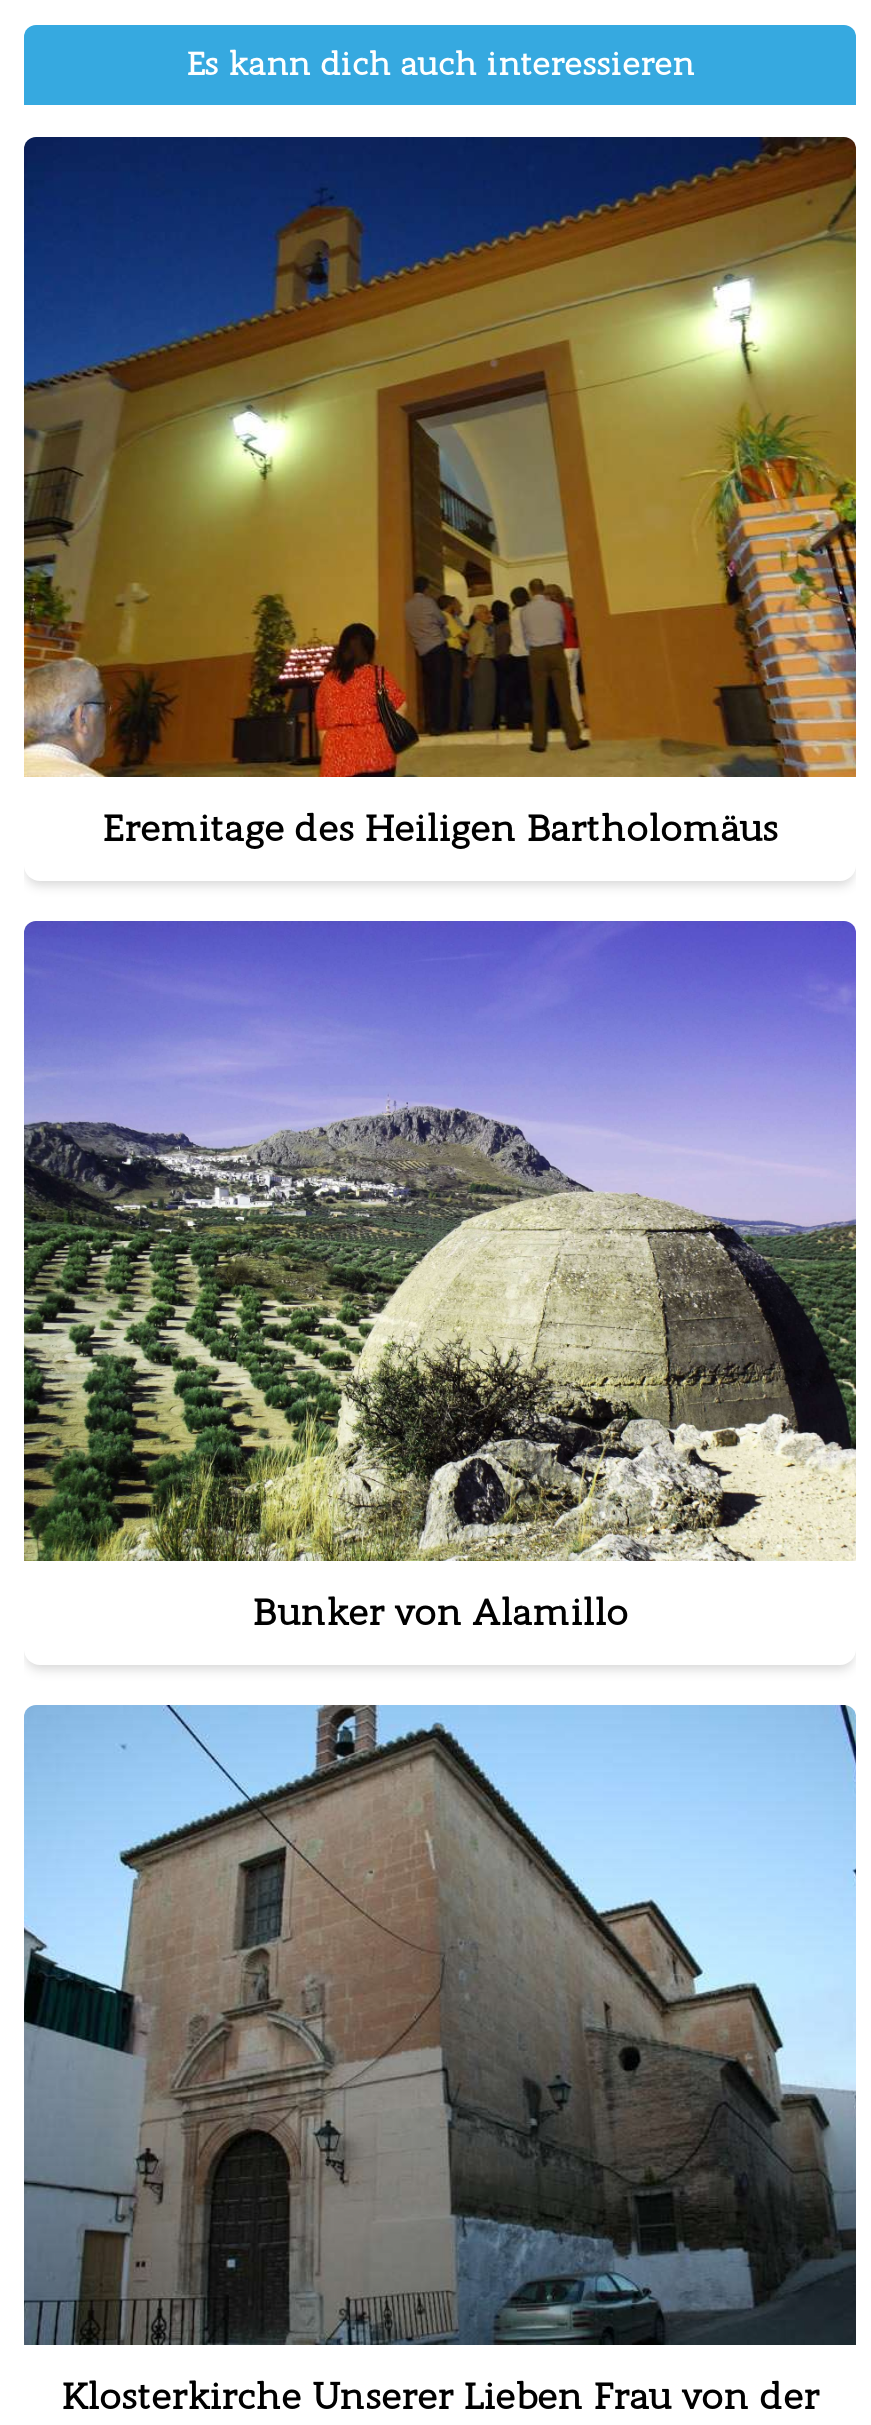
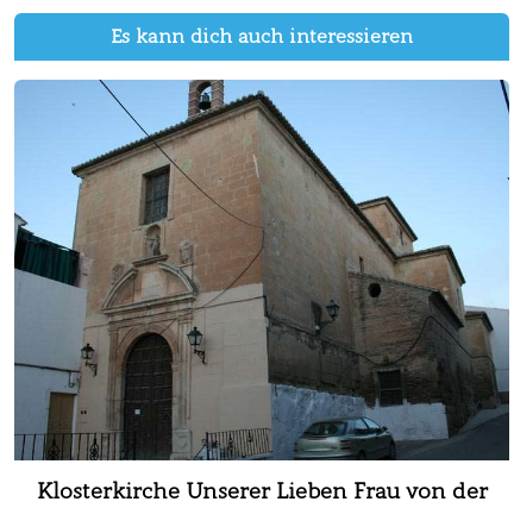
- [image]
- Eremitage des Heiligen Bartholomäus

- [image]
- Bunker von Alamillo
